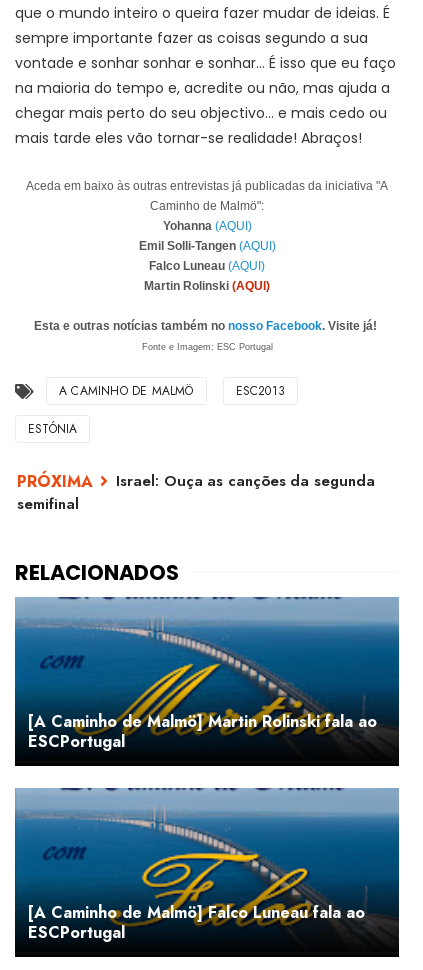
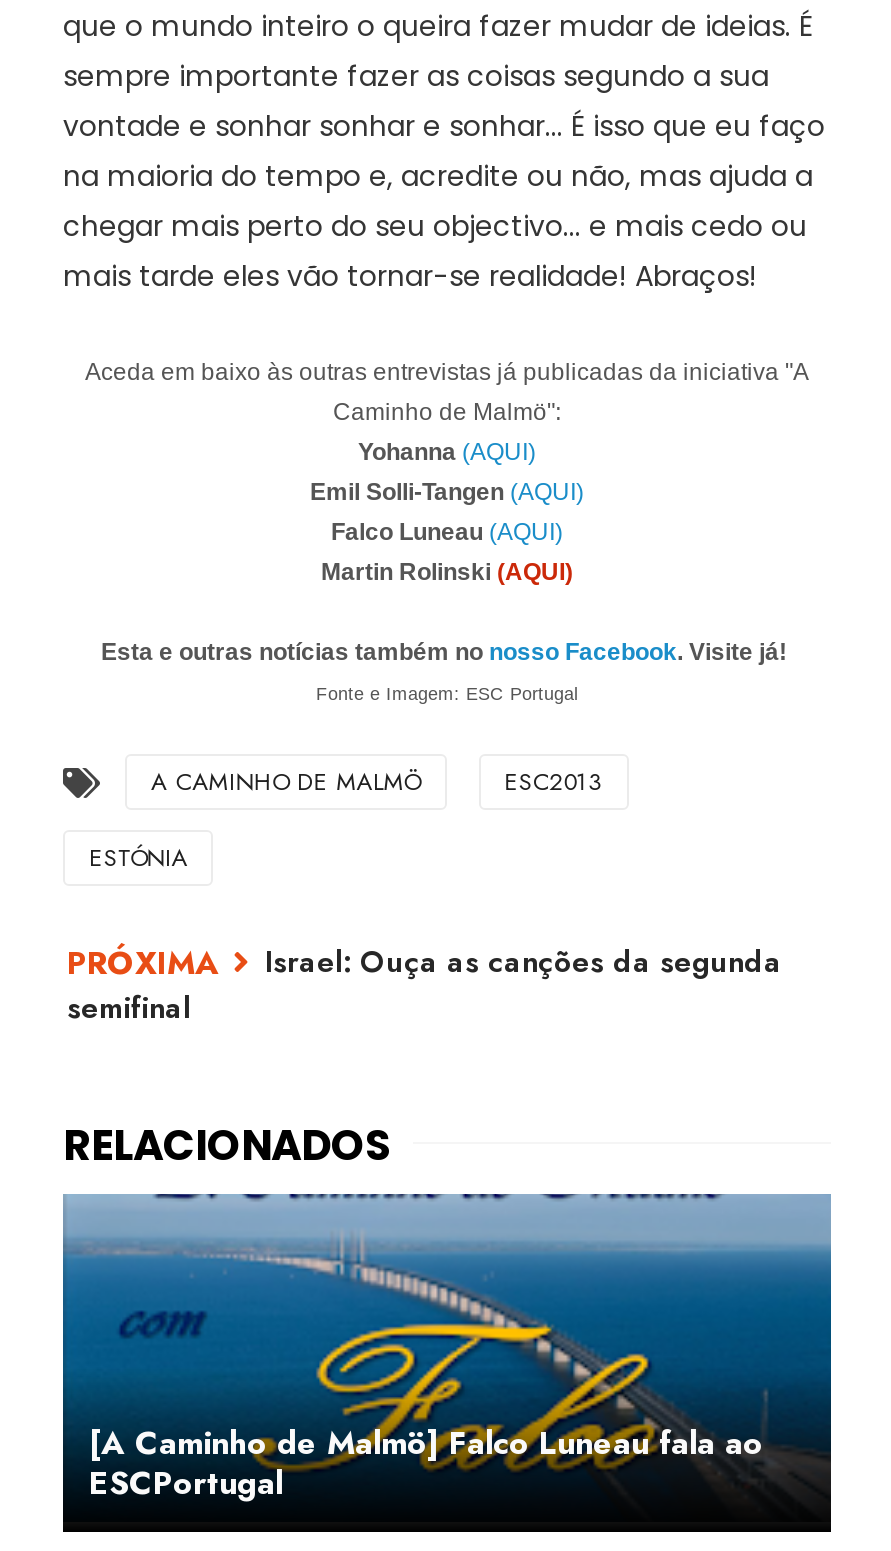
- [image]
- [A Caminho de Malmö] Martin Rolinski fala ao
- ESCPortugal
